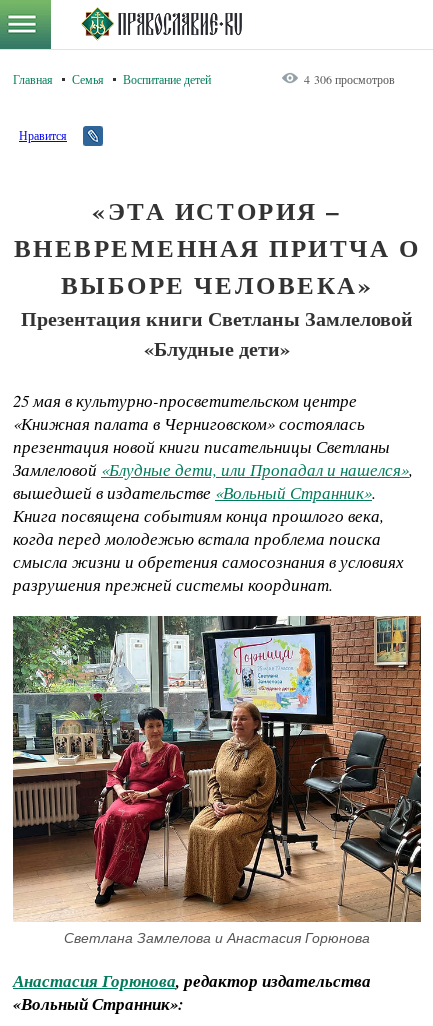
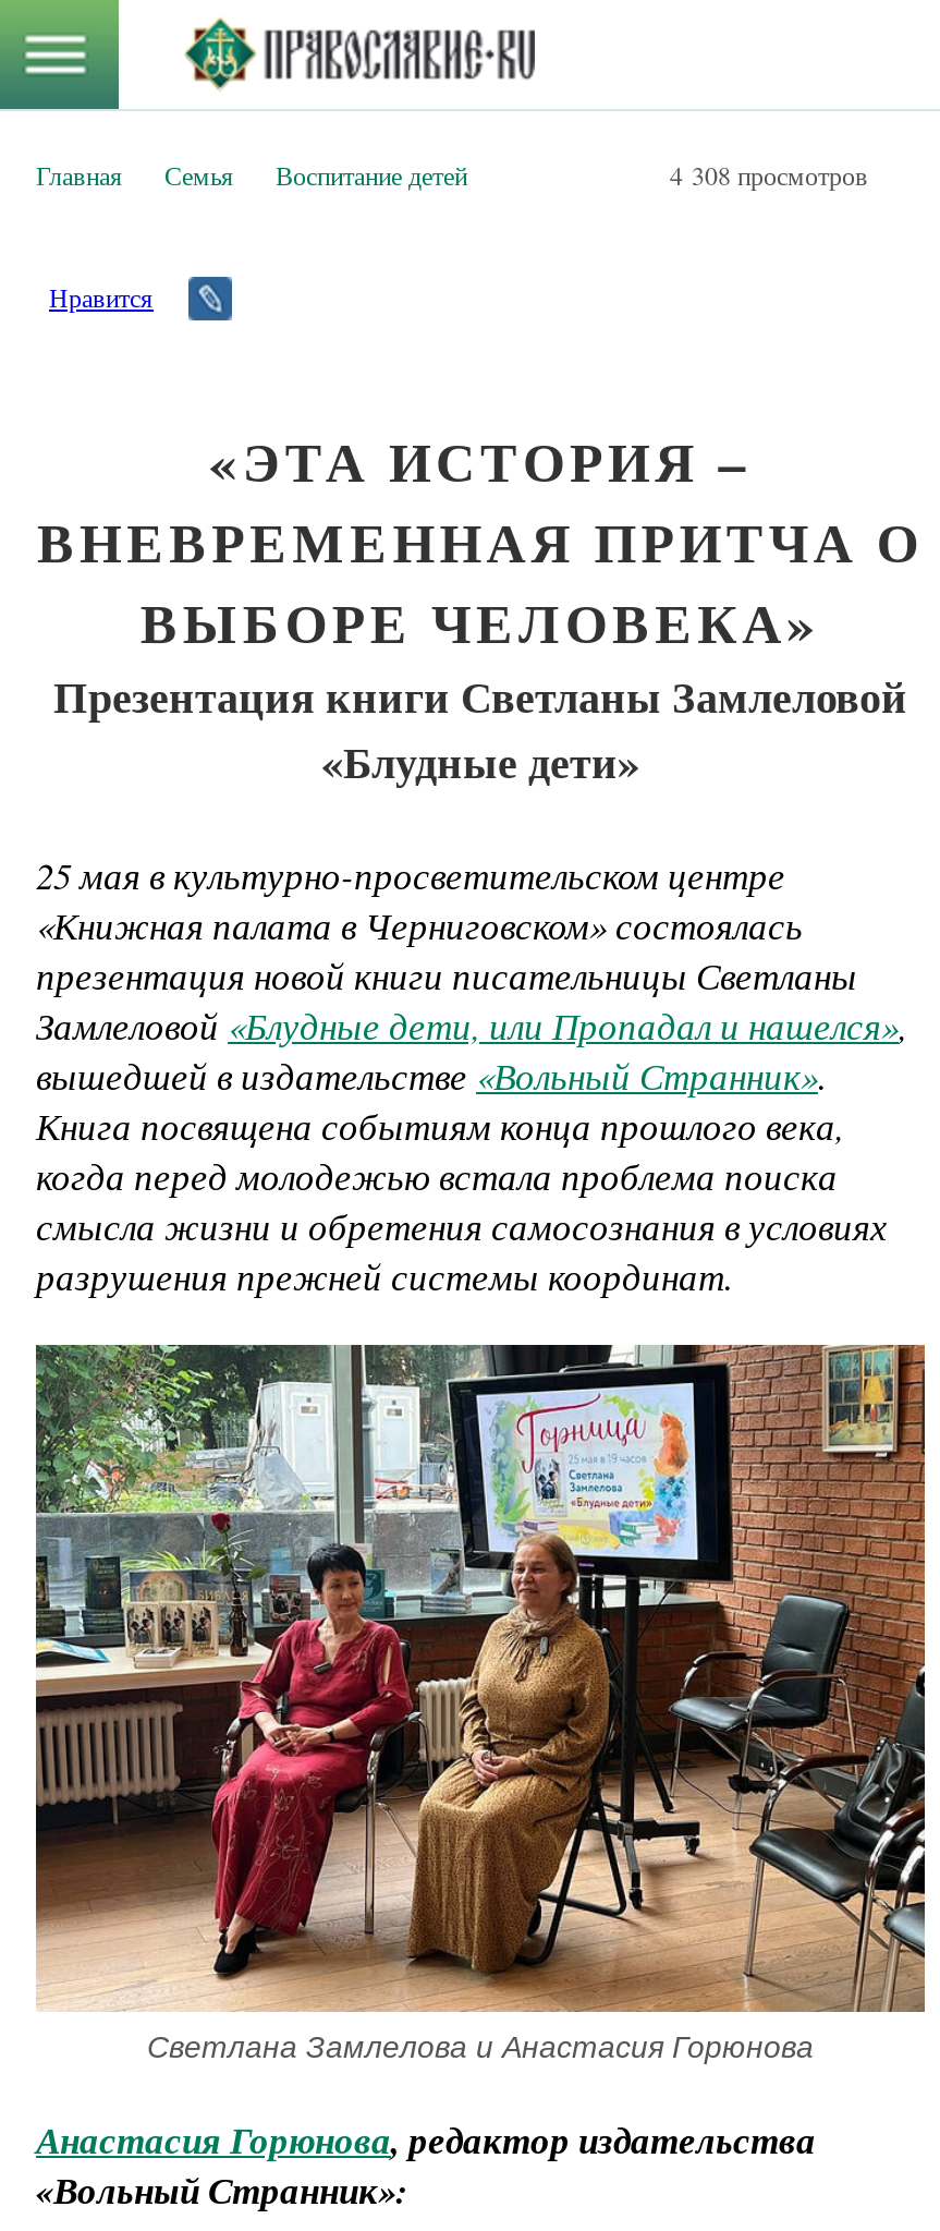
- 4 306 просмотров
+ 4 308 просмотров
